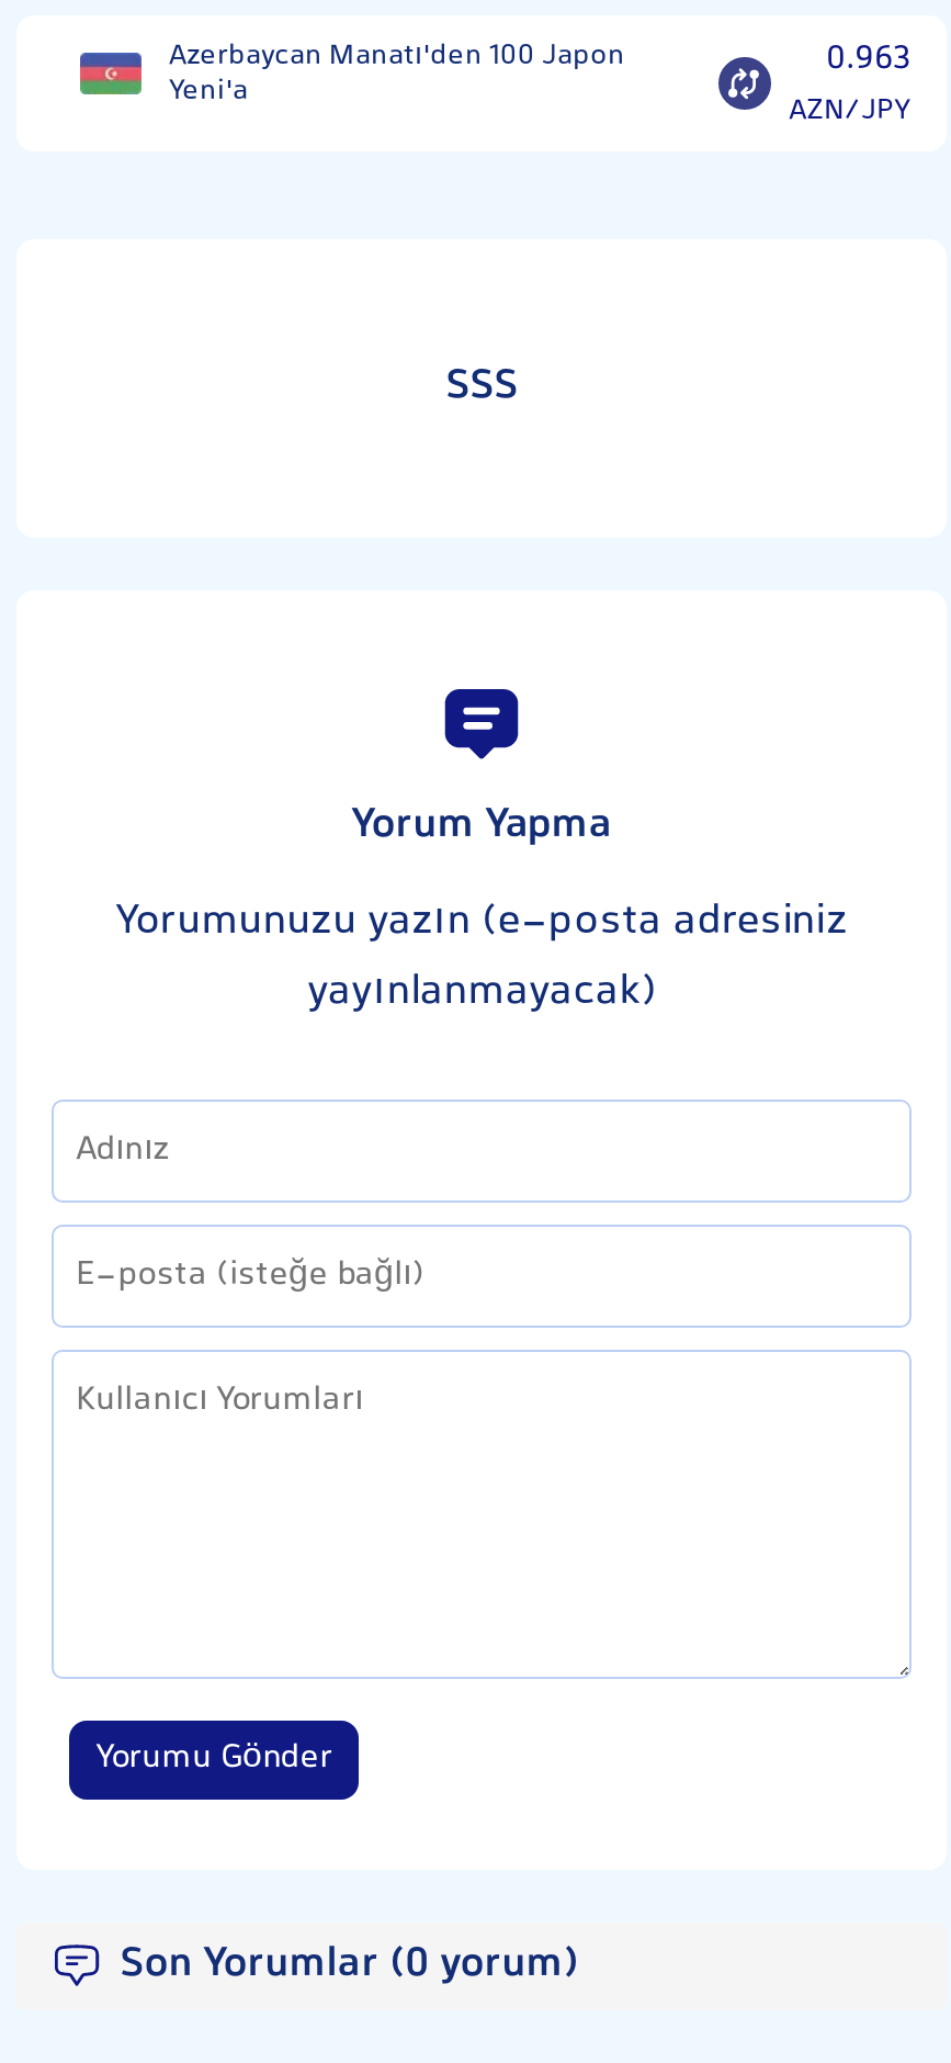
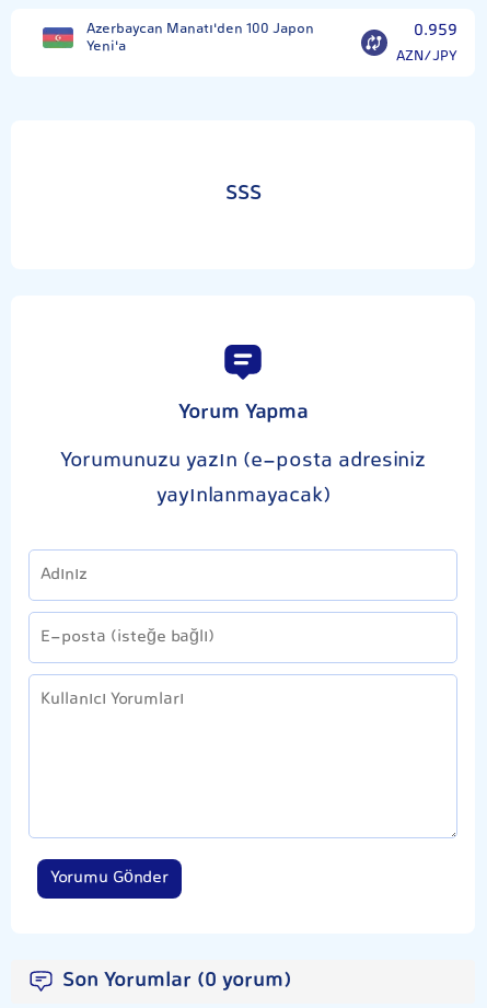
- 0.963
+ 0.959
